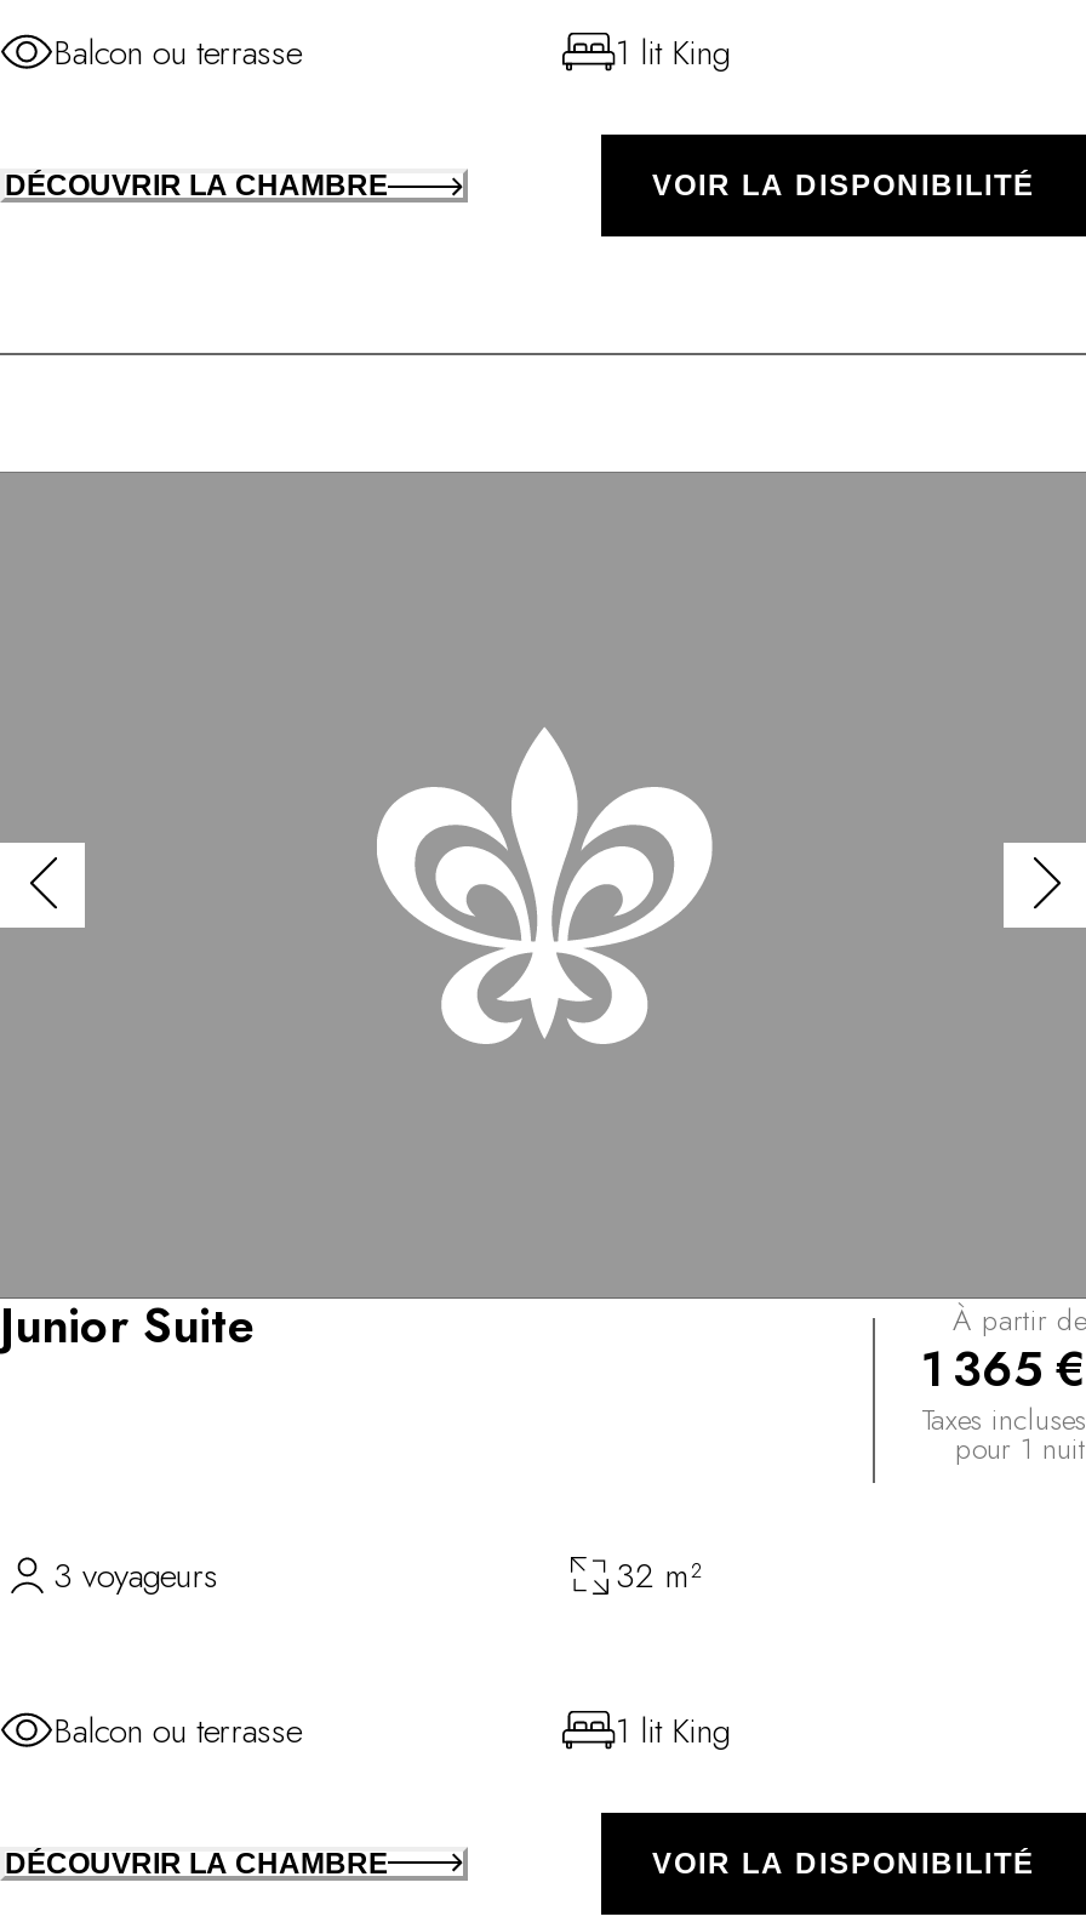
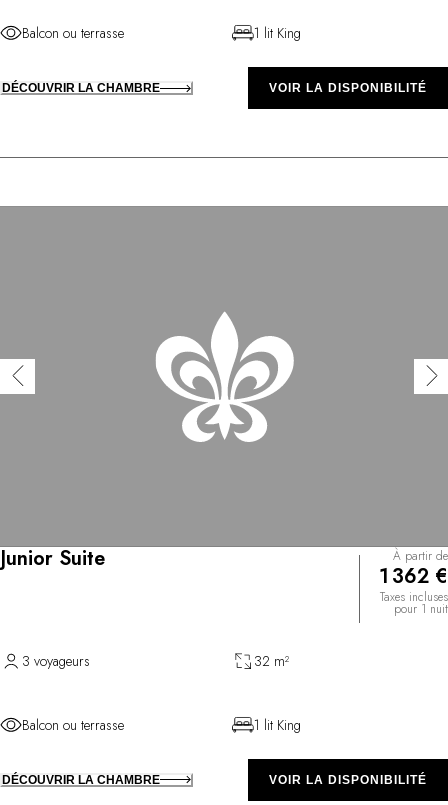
- 1 365 €
+ 1 362 €
